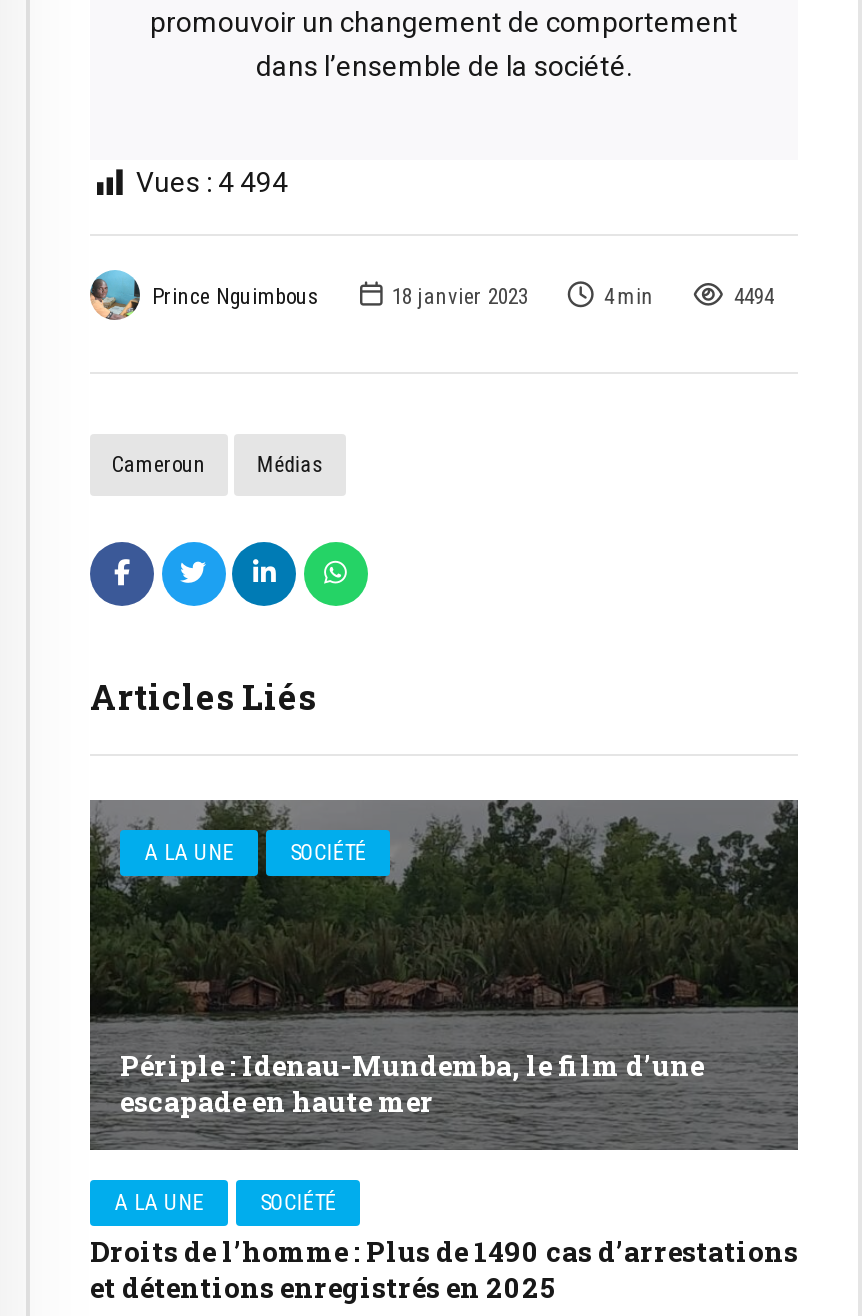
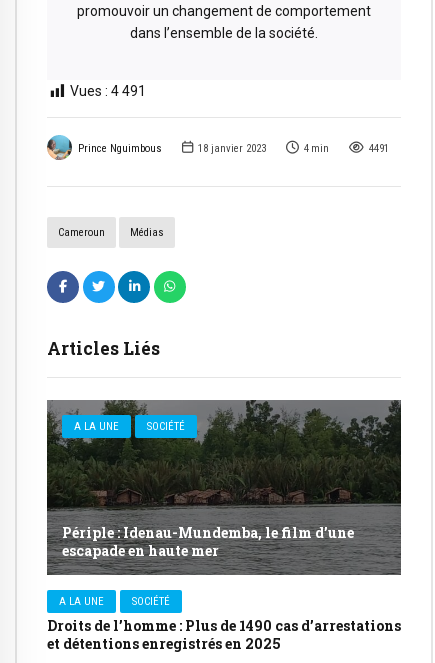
- Vues : 4 494
+ Vues : 4 491

- 4494
+ 4491
